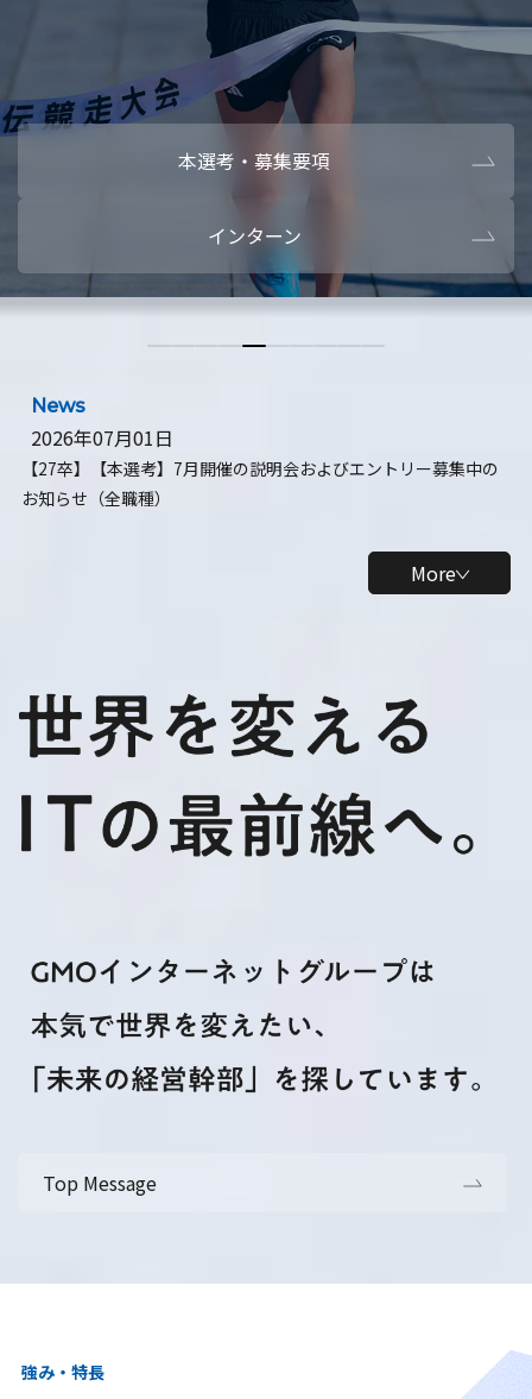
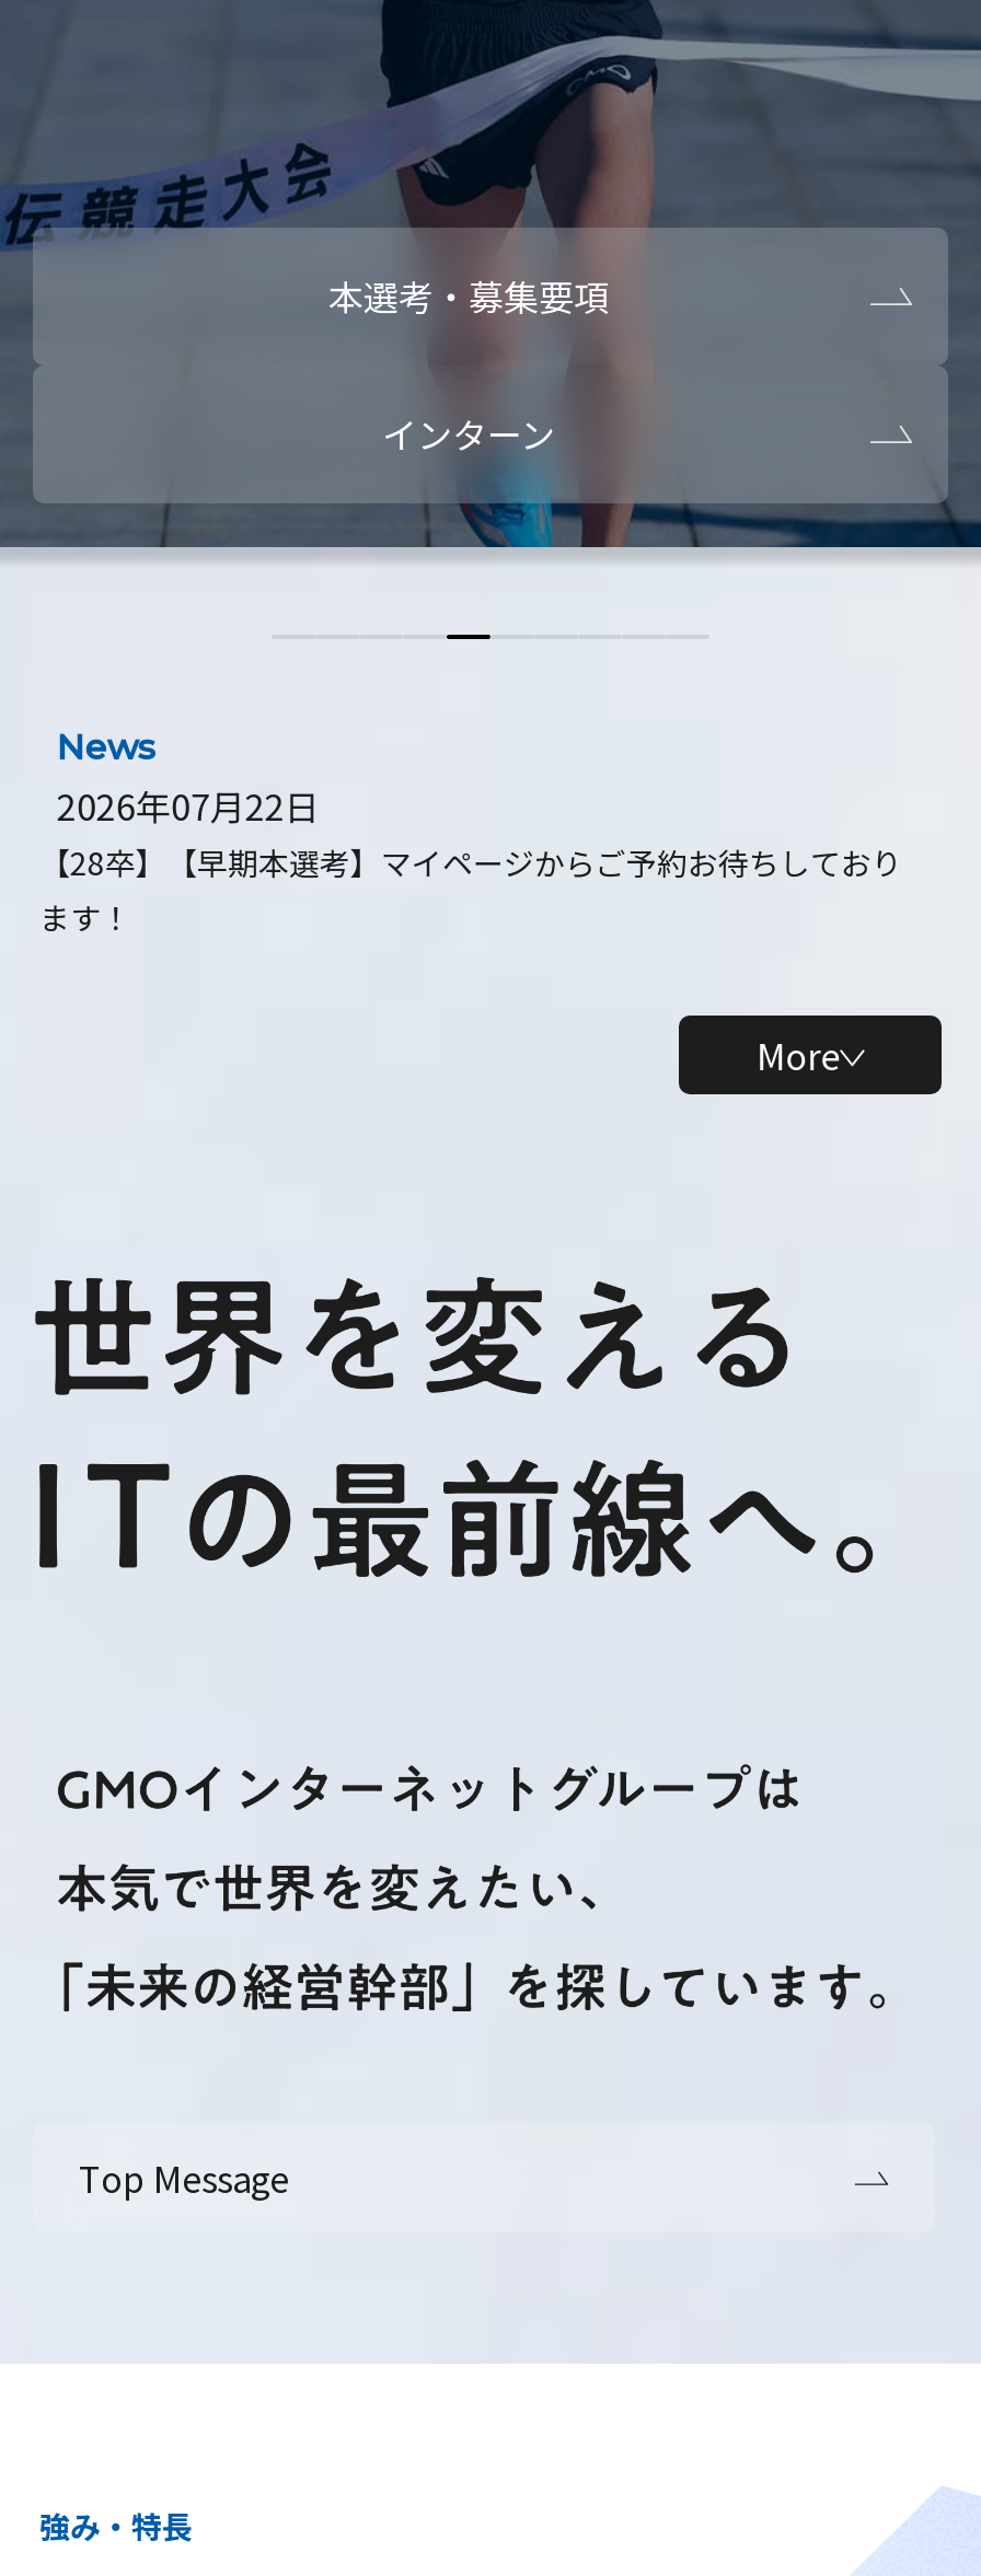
- 2026年07月01日
- 【27卒】【本選考】7月開催の説明会およびエントリー募集中の
- お知らせ（全職種）
+ 2026年07月22日
+ 【28卒】【早期本選考】マイページからご予約お待ちしており
+ ます！
